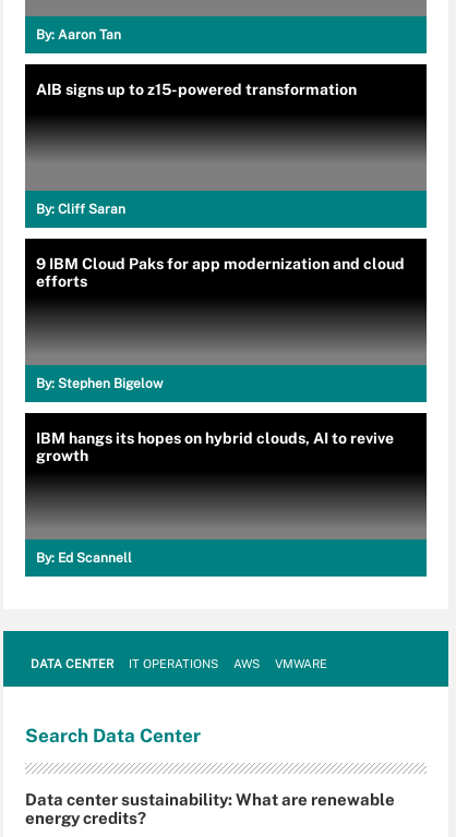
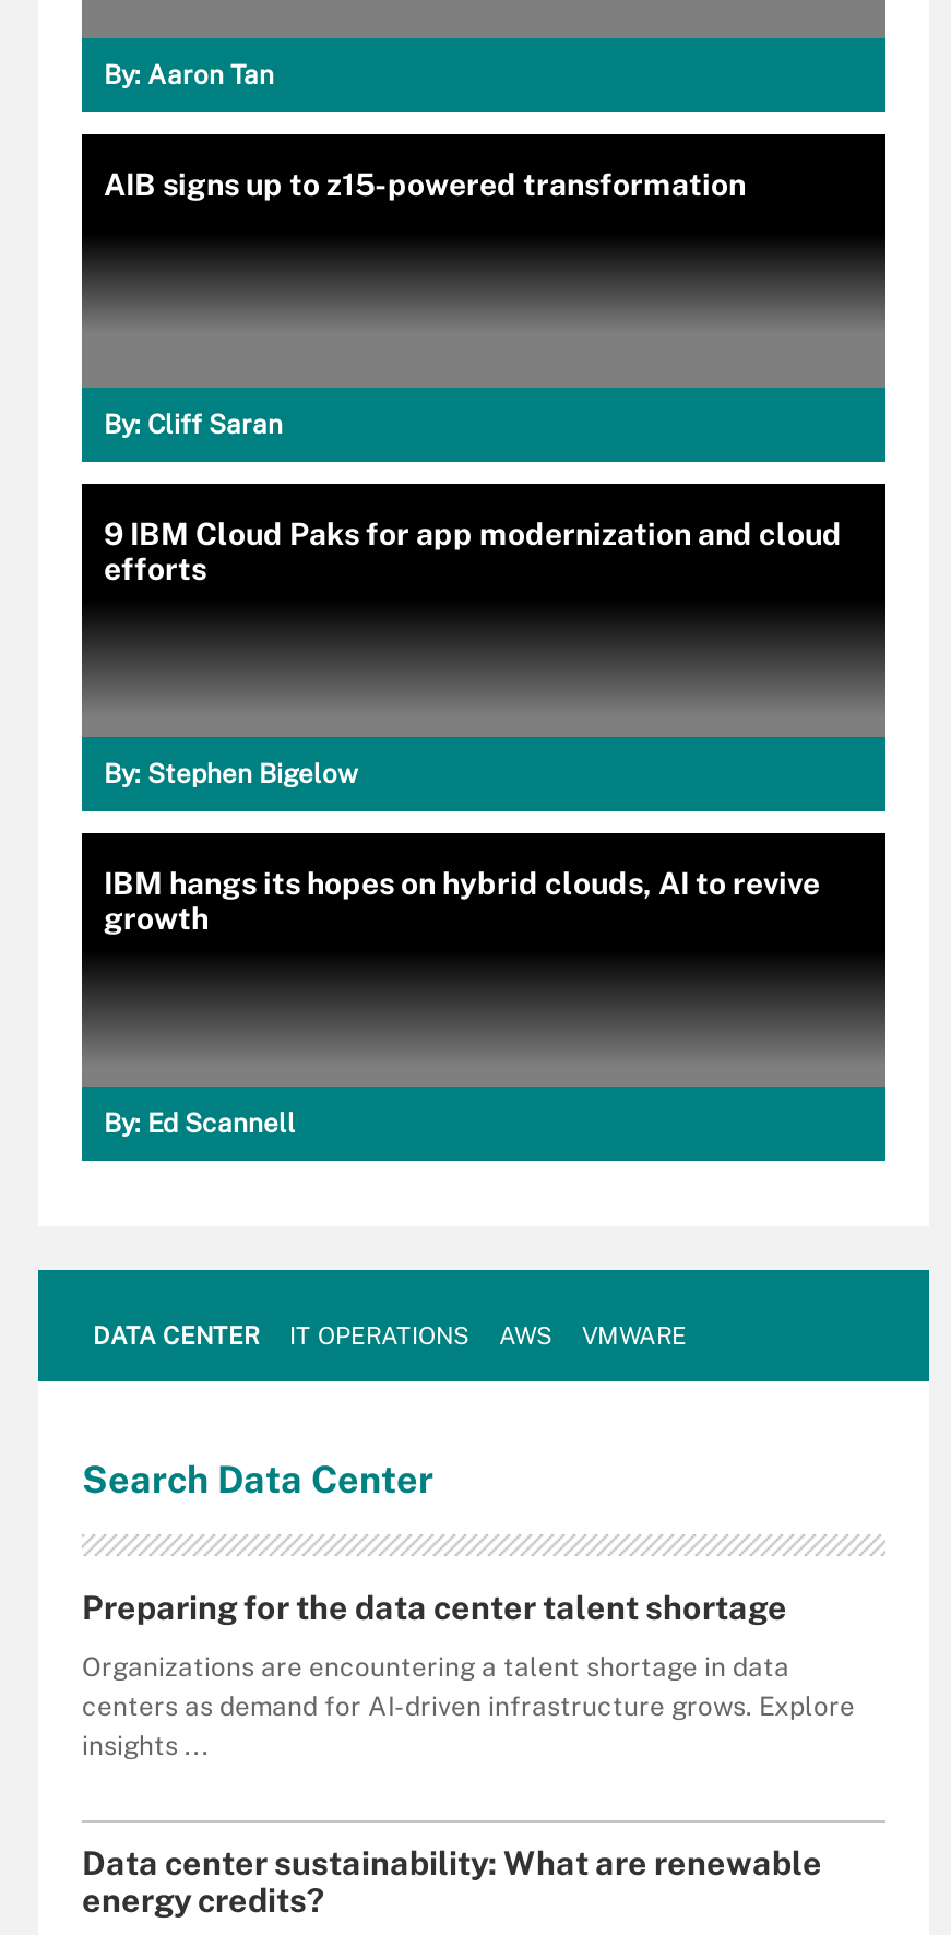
+ Preparing for the data center talent shortage
+ Organizations are encountering a talent shortage in data
+ centers as demand for AI-driven infrastructure grows. Explore
+ insights ...
